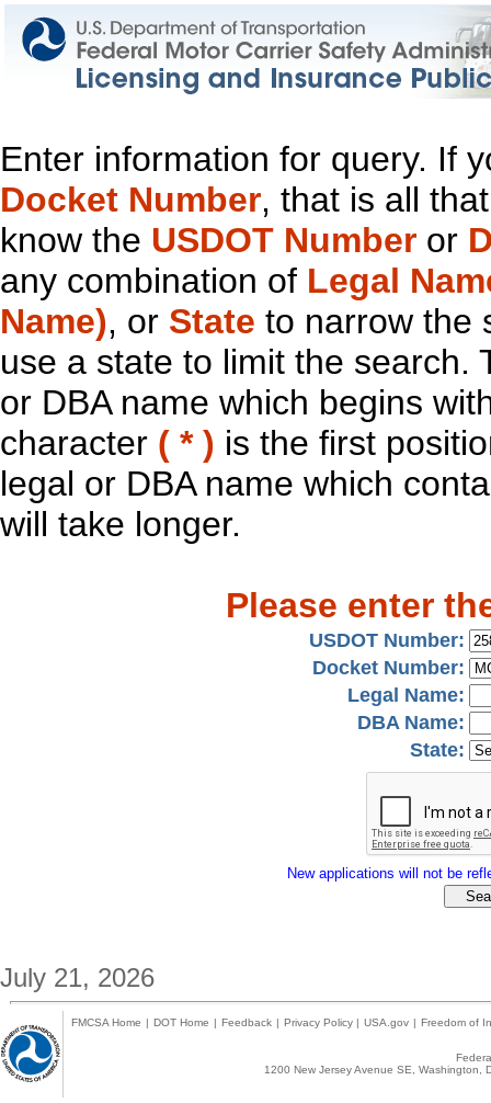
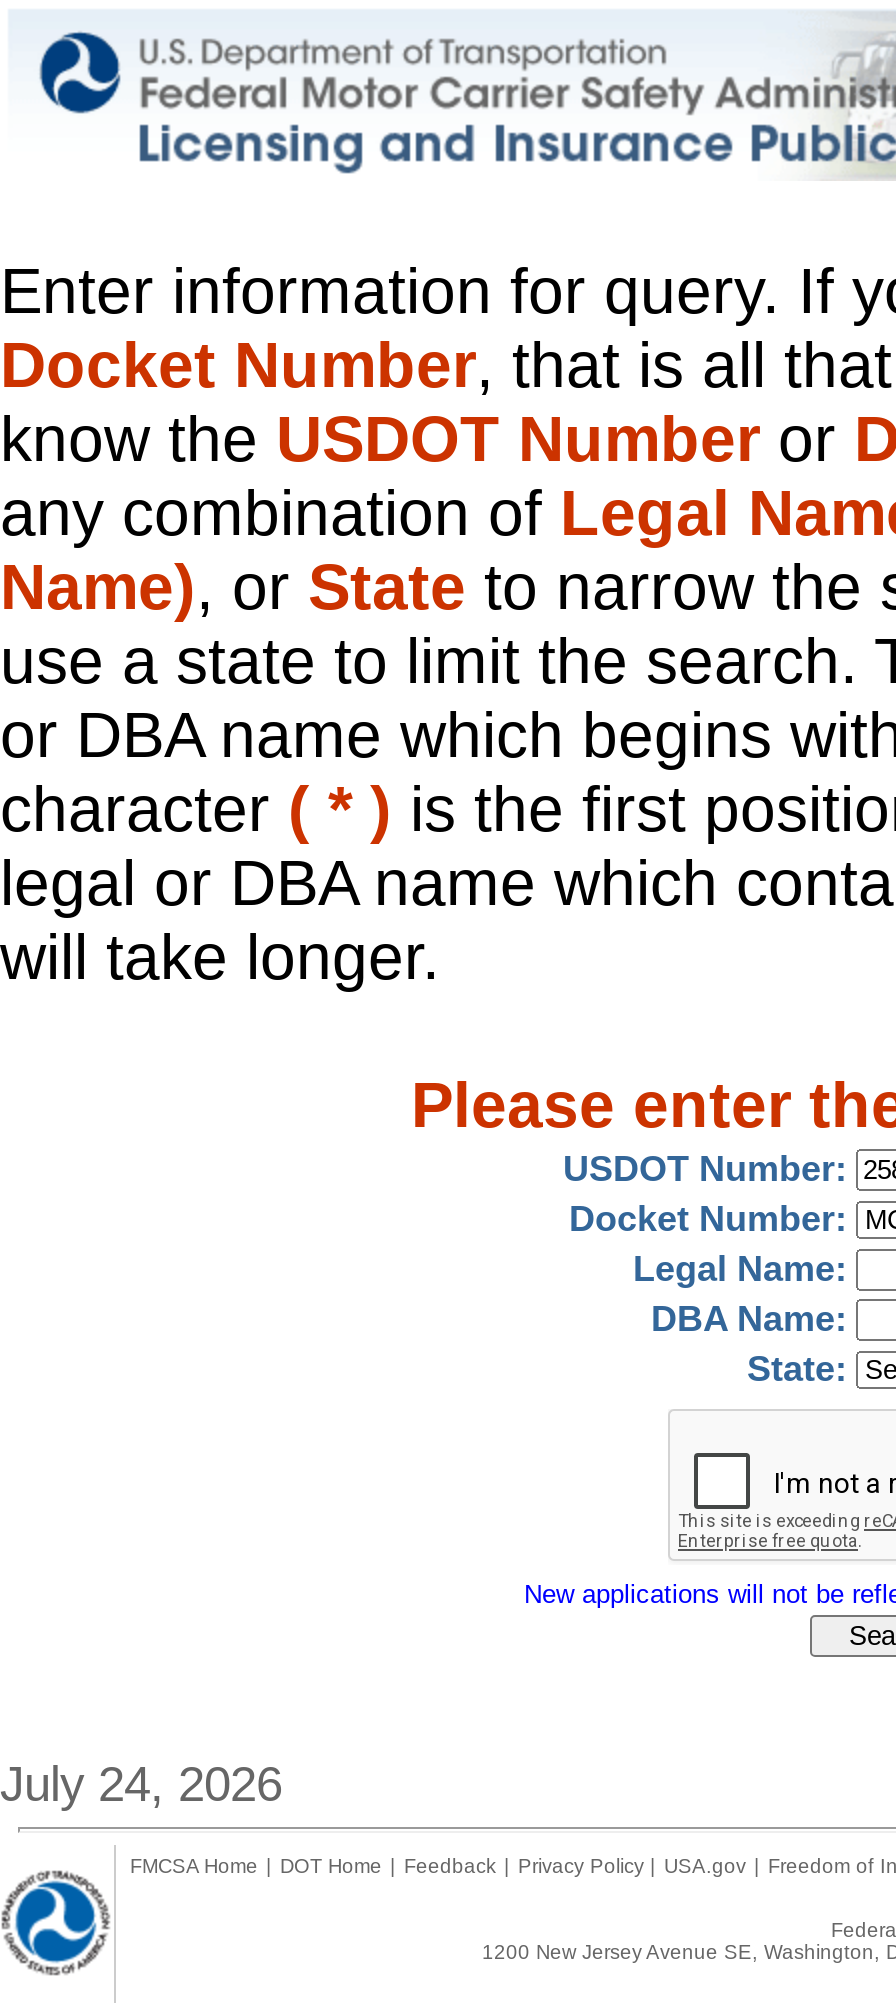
- July 21, 2026
+ July 24, 2026
